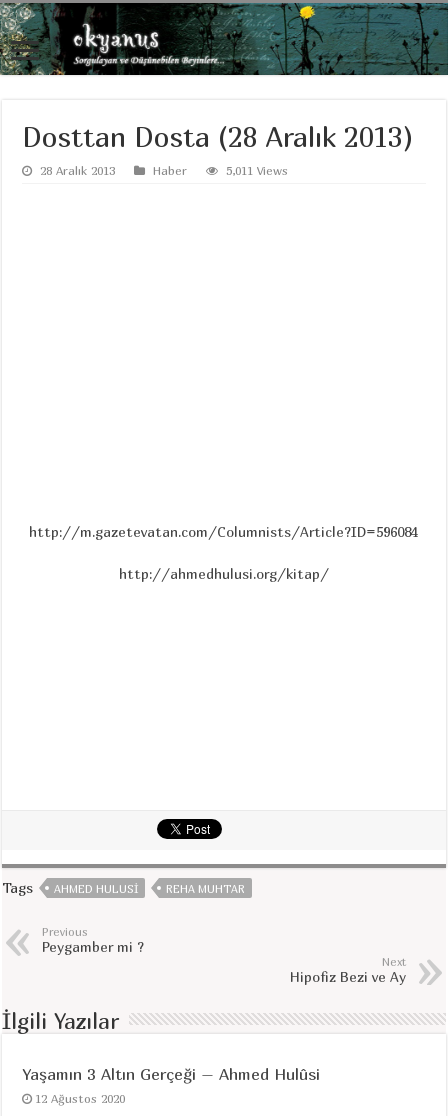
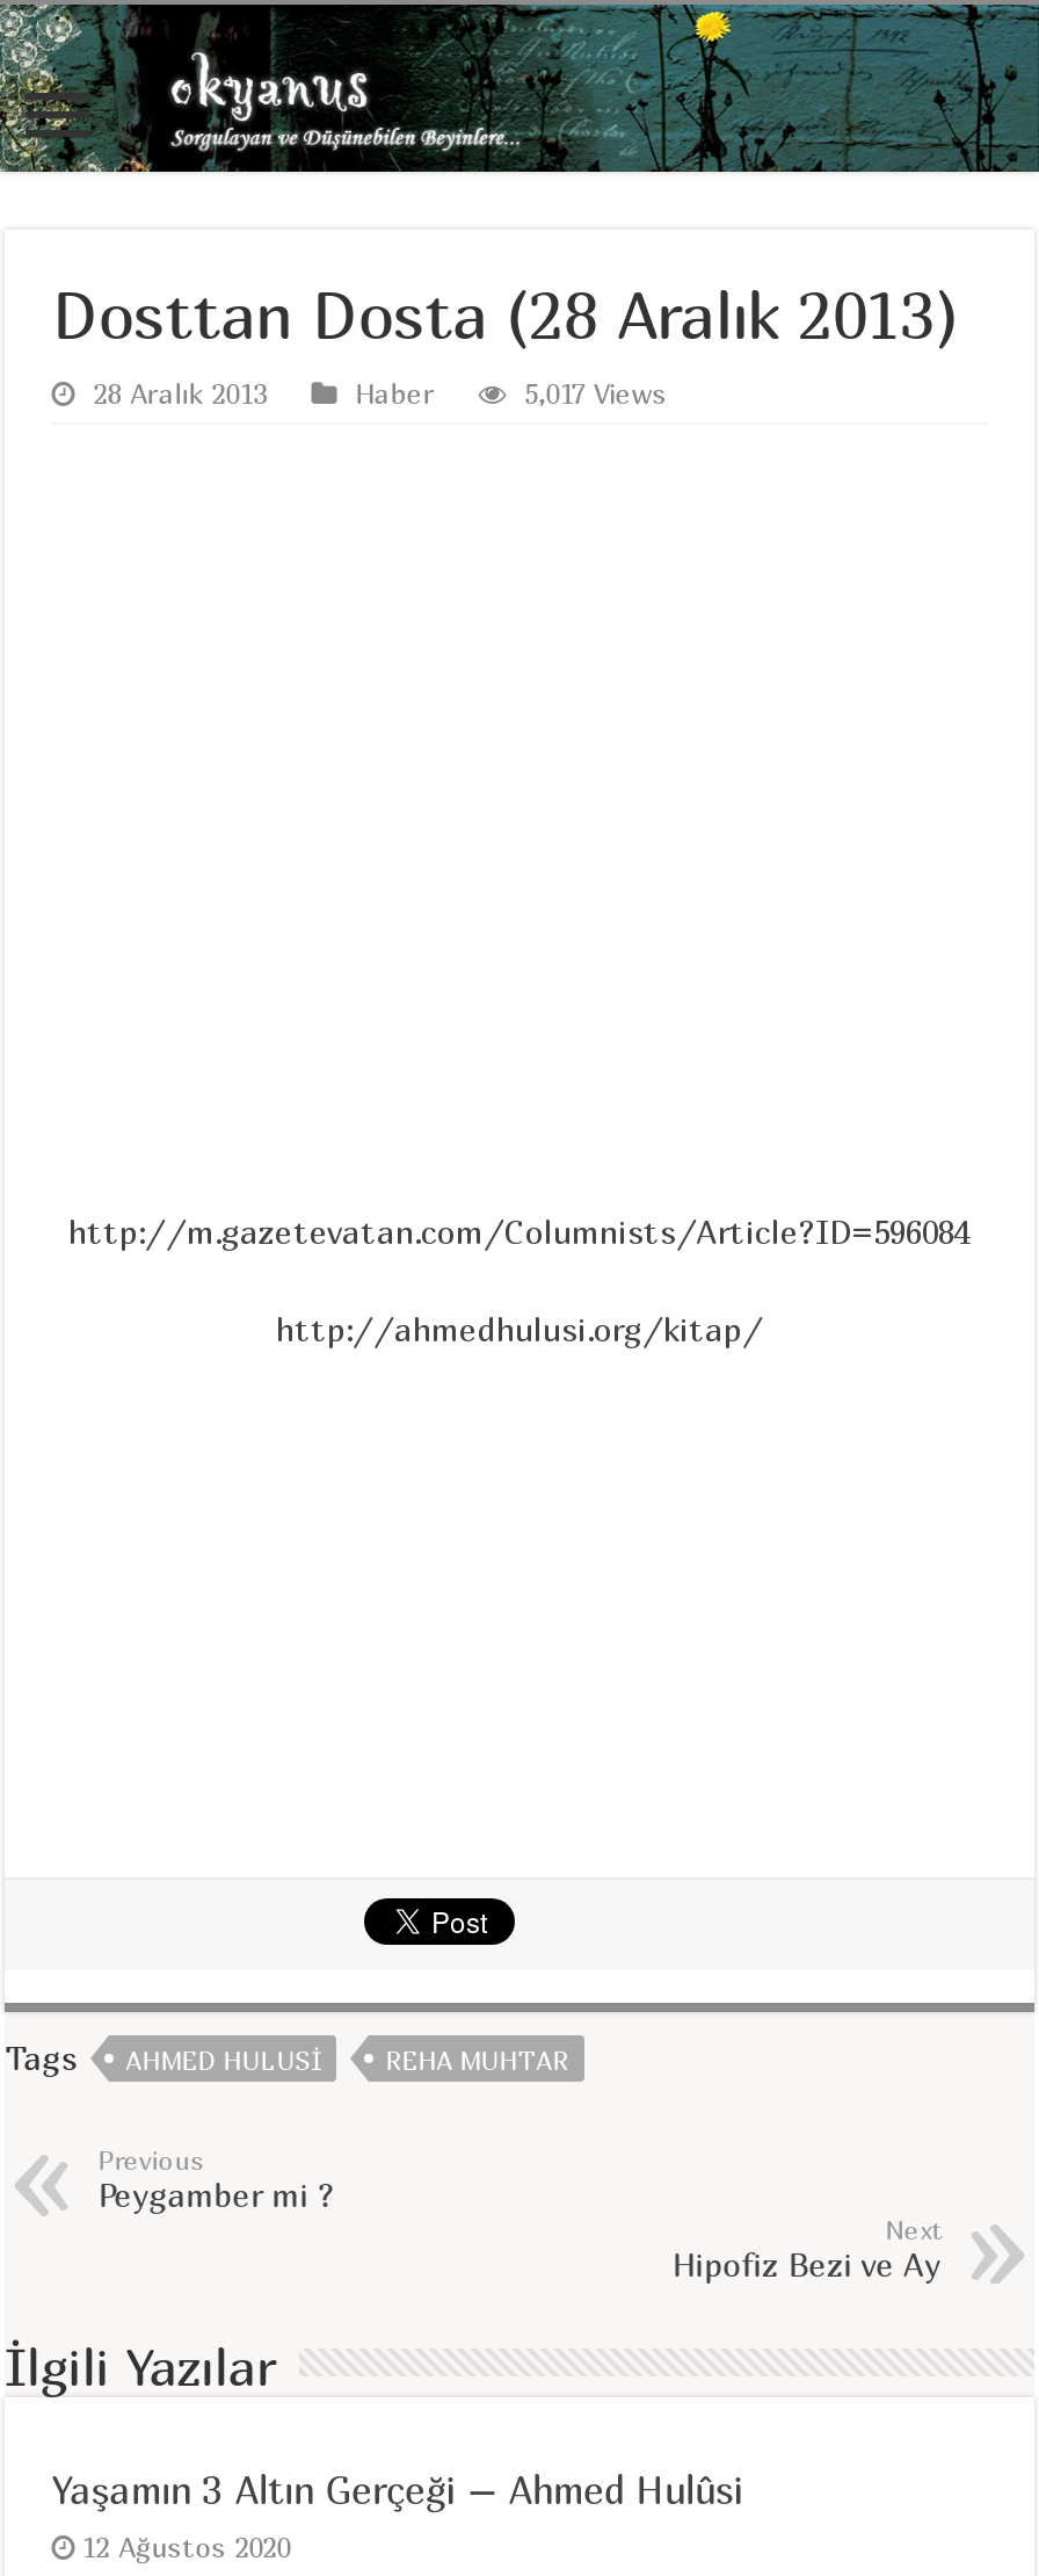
- 5,011 Views
+ 5,017 Views
